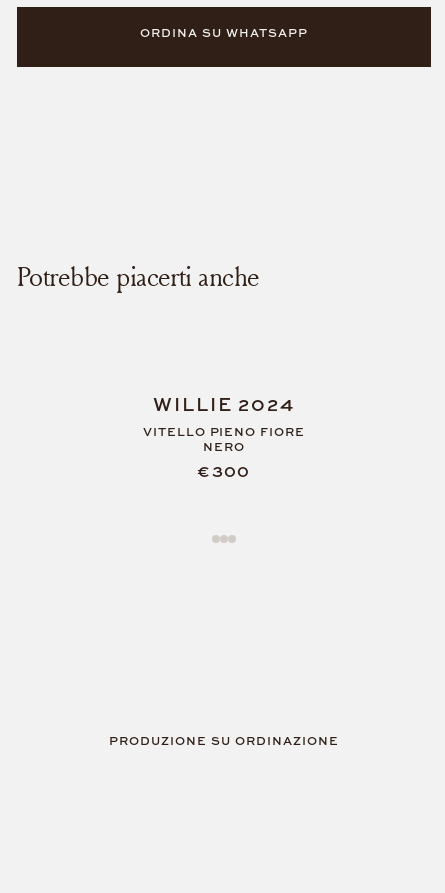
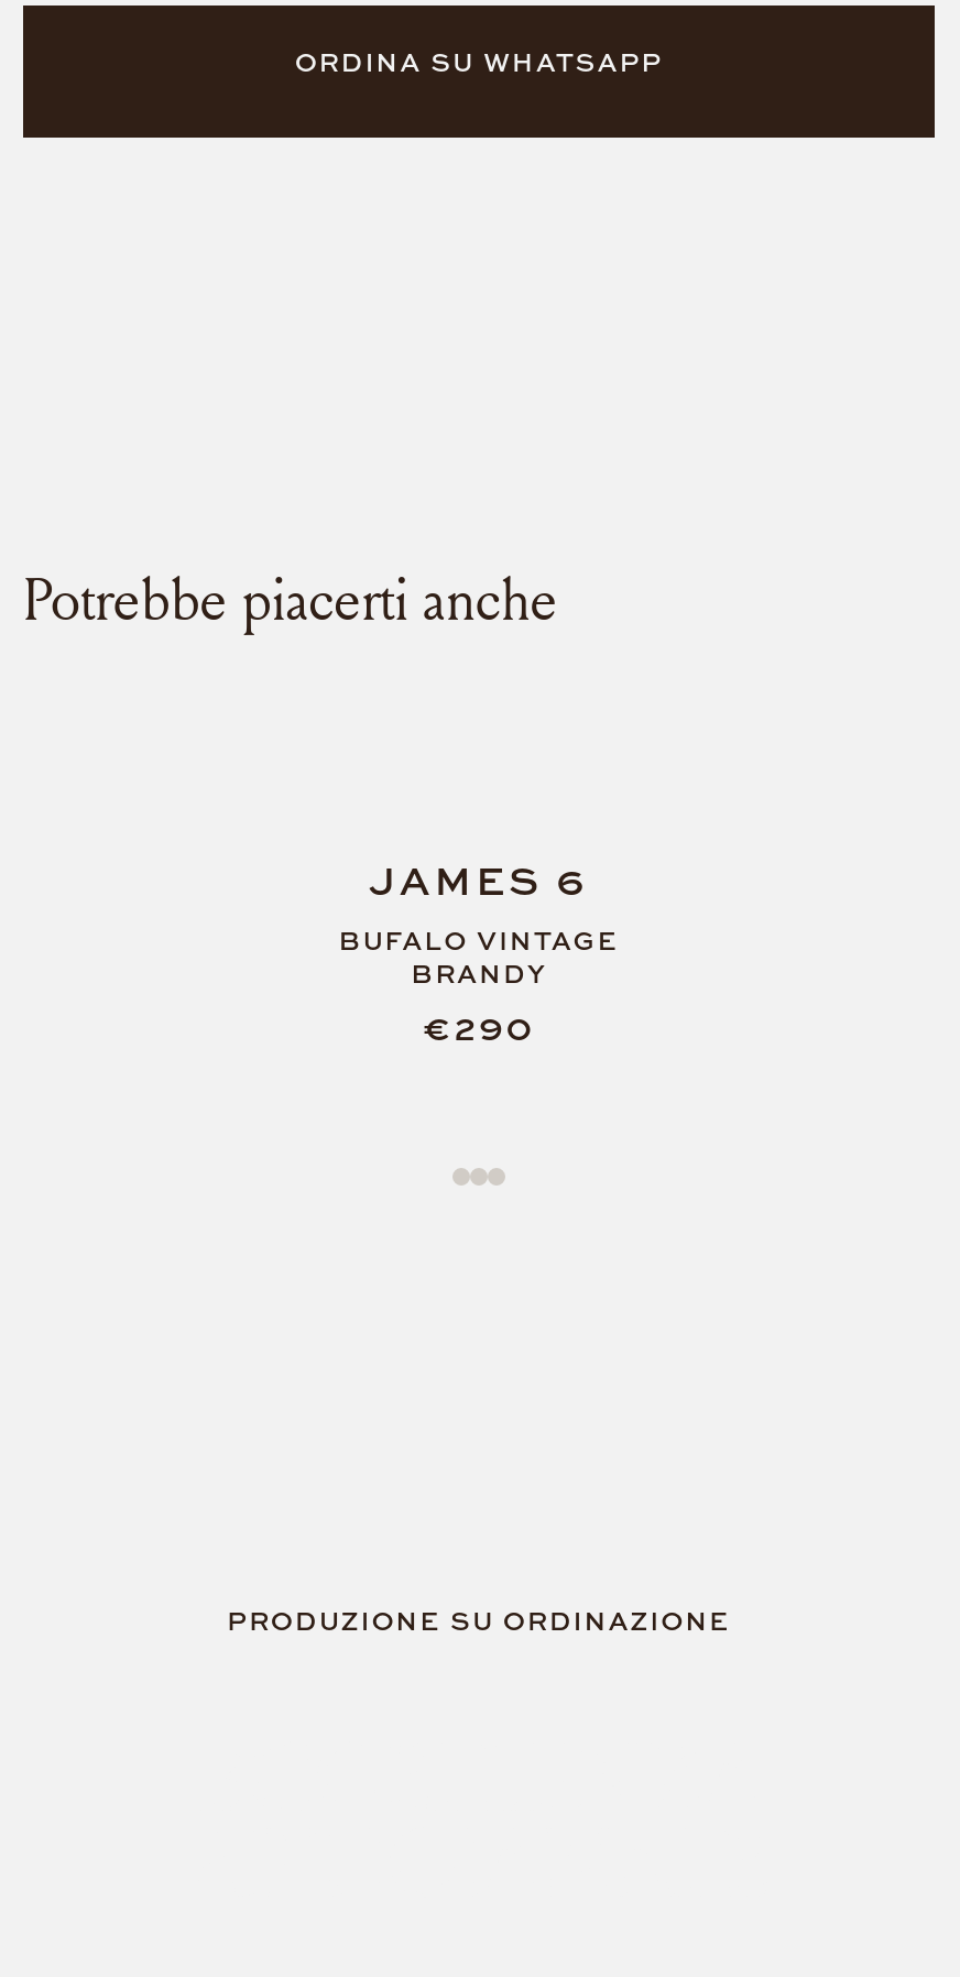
- WILLIE 2024
- VITELLO PIENO FIORE
- NERO
- €300
+ JAMES 6
+ BUFALO VINTAGE
+ BRANDY
+ €290
